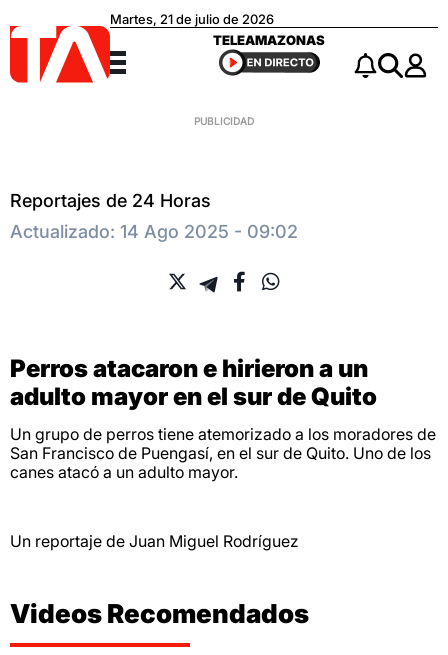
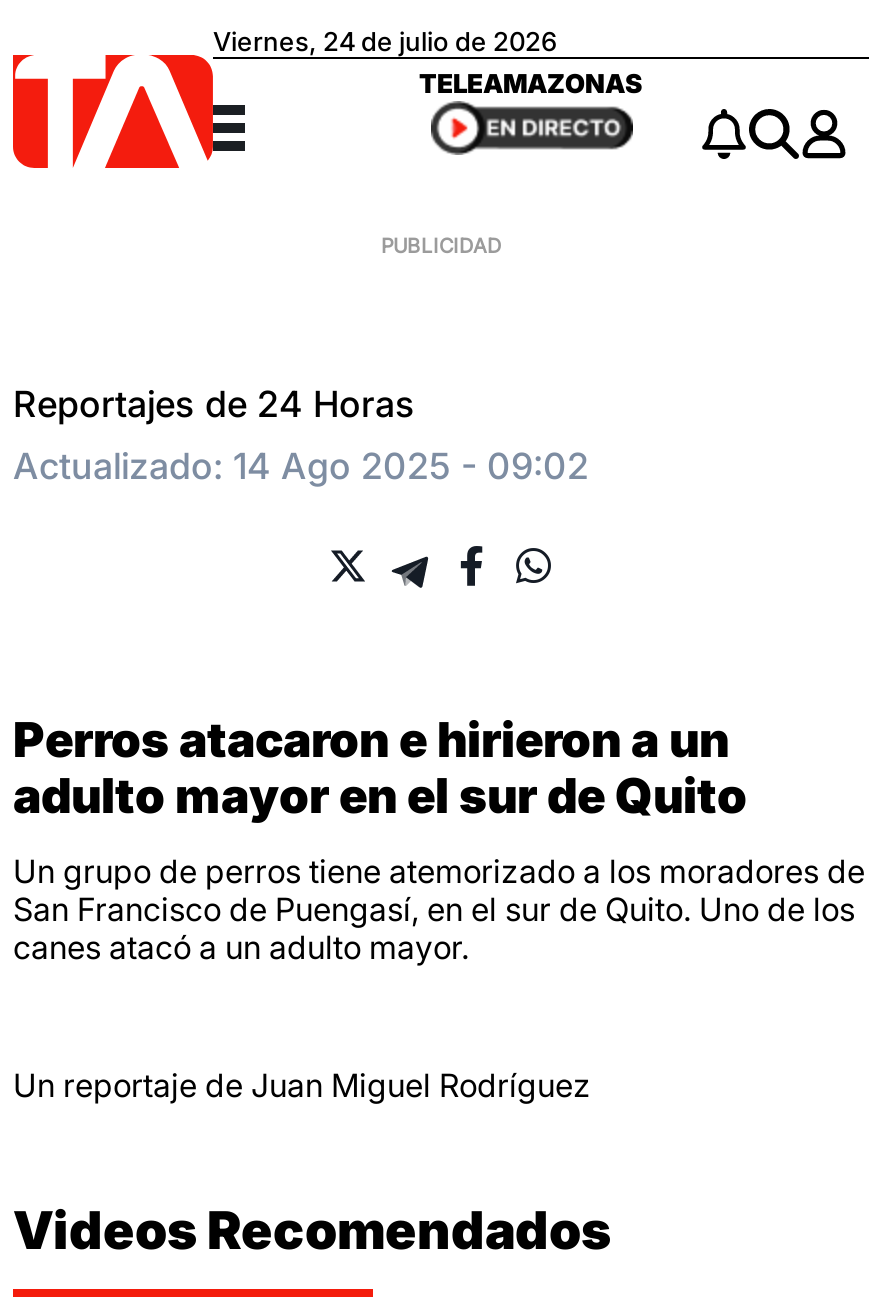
- Martes, 21 de julio de 2026
+ Viernes, 24 de julio de 2026
